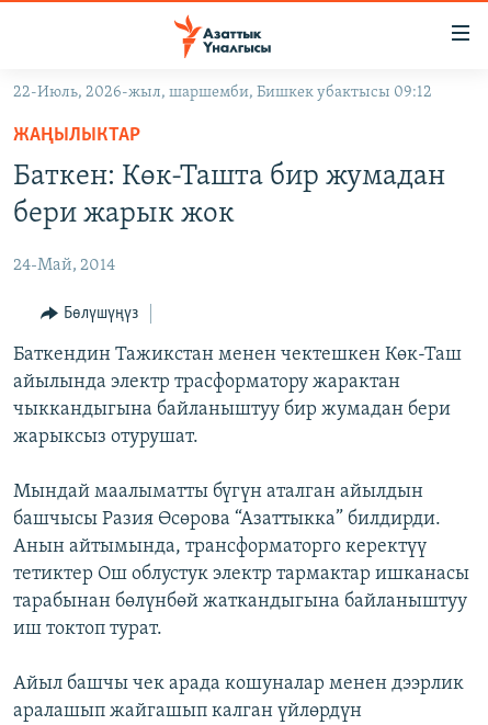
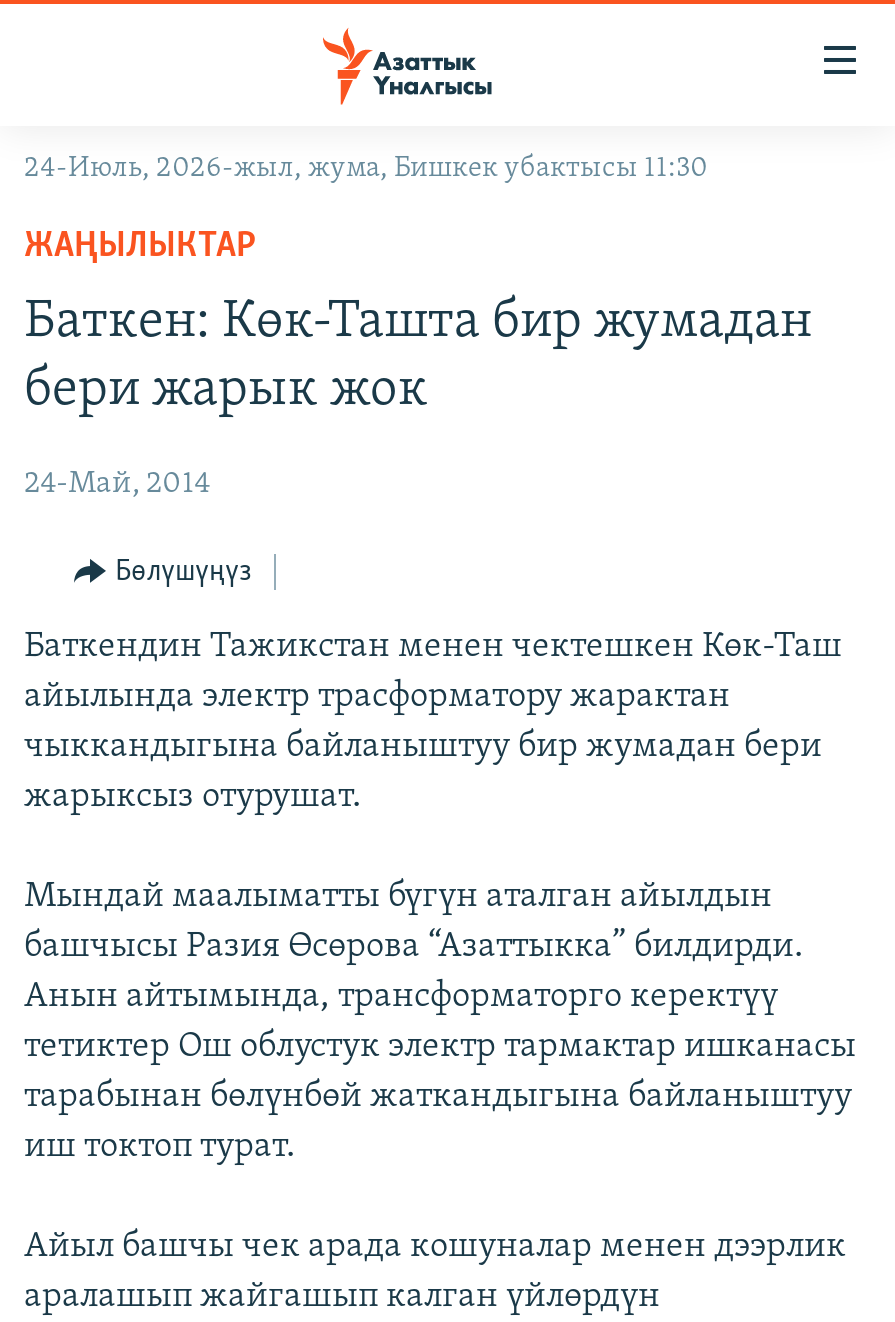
- 22-Июль, 2026-жыл, шаршемби, Бишкек убактысы 09:12
+ 24-Июль, 2026-жыл, жума, Бишкек убактысы 11:30
